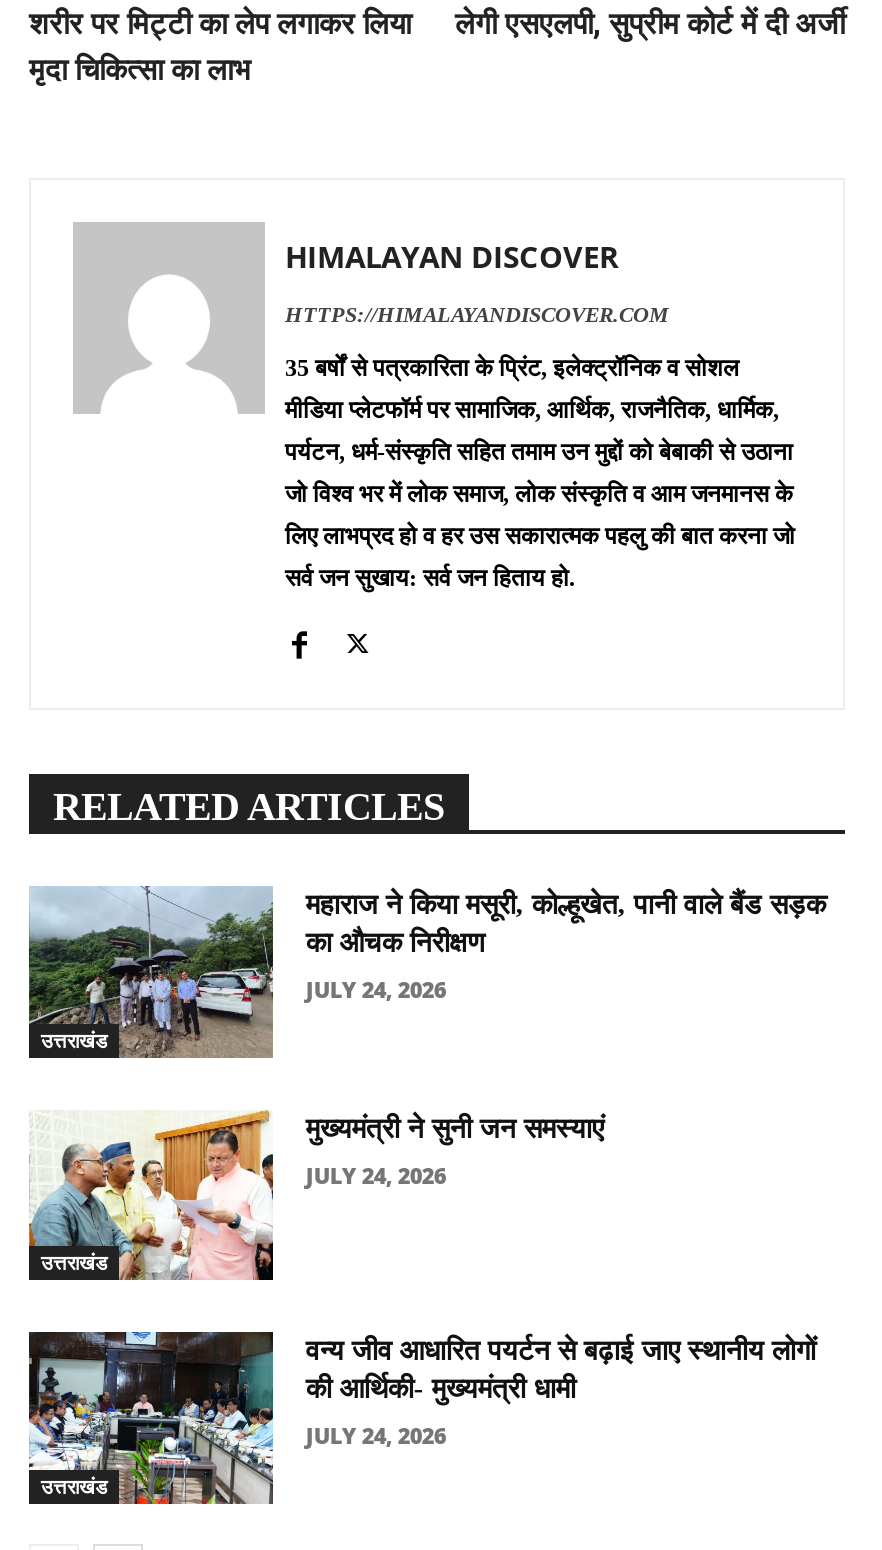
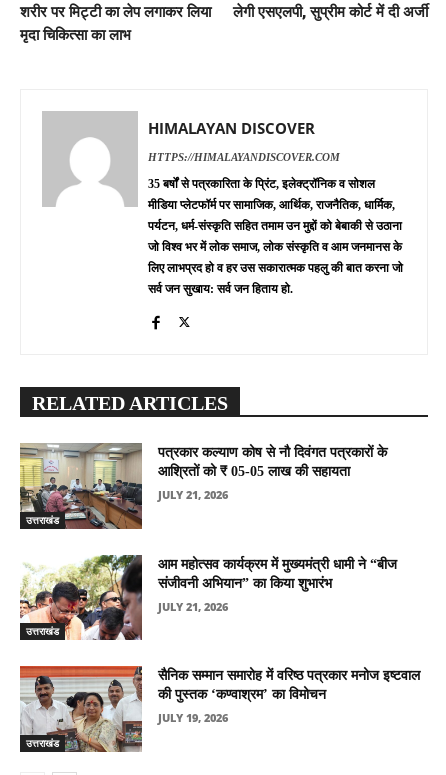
- [image]
- महाराज ने किया मसूरी, कोल्हूखेत, पानी वाले बैंड सड़क
- का औचक निरीक्षण
+ [image]
+ पत्रकार कल्याण कोष से नौ दिवंगत पत्रकारों के
+ आश्रितों को ₹ 05-05 लाख की सहायता

- JULY 24, 2026
+ JULY 21, 2026

- [image]
- मुख्यमंत्री ने सुनी जन समस्याएं
+ [image]
+ आम महोत्सव कार्यक्रम में मुख्यमंत्री धामी ने “बीज
+ संजीवनी अभियान” का किया शुभारंभ

- JULY 24, 2026
+ JULY 21, 2026

- [image]
- वन्य जीव आधारित पयर्टन से बढ़ाई जाए स्थानीय लोगों
- की आर्थिकी- मुख्यमंत्री धामी
+ [image]
+ सैनिक सम्मान समारोह में वरिष्ठ पत्रकार मनोज इष्टवाल
+ की पुस्तक ‘कण्वाश्रम’ का विमोचन

- JULY 24, 2026
+ JULY 19, 2026
